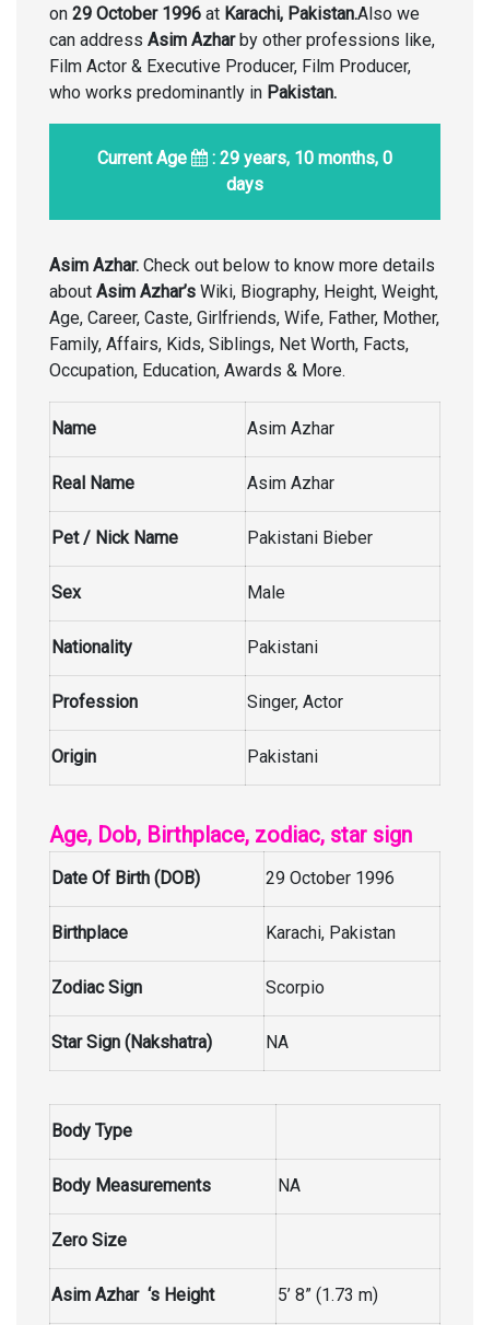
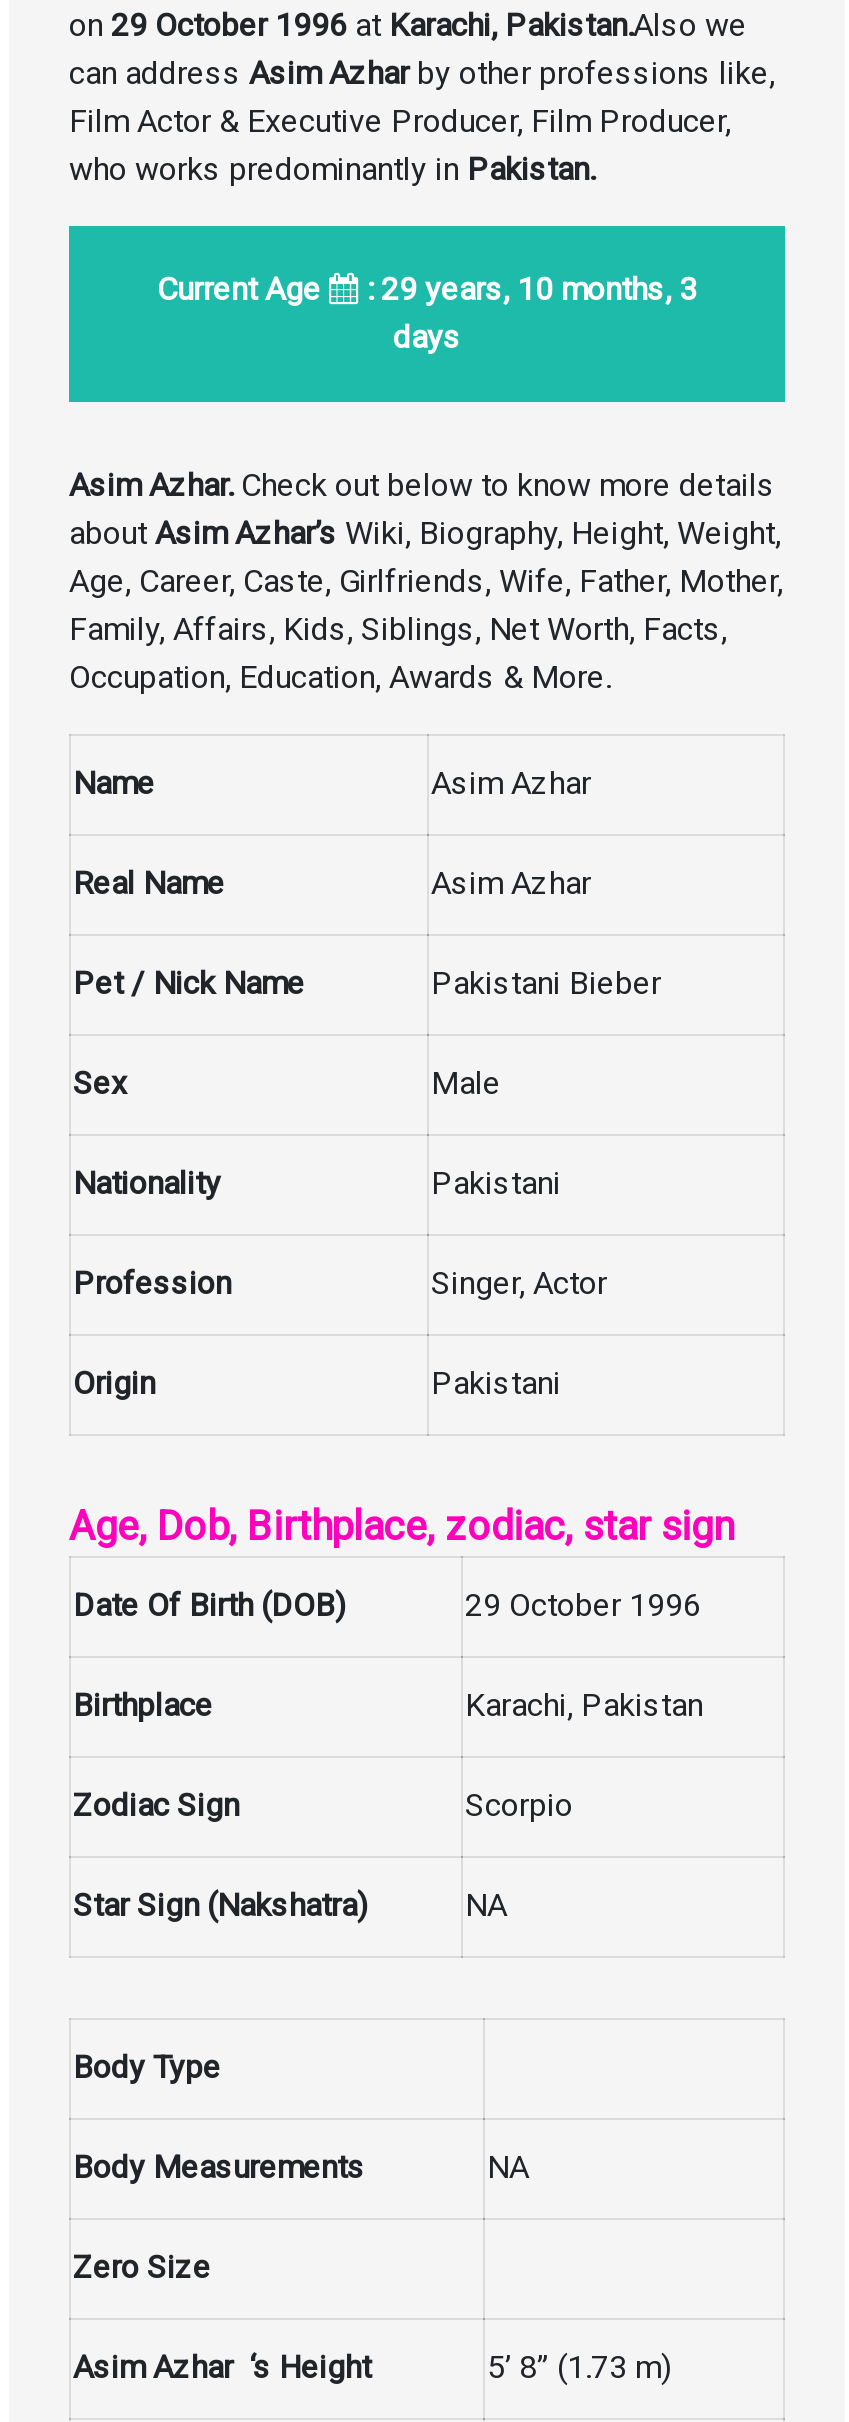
- Current Age : 29 years, 10 months, 0
+ Current Age : 29 years, 10 months, 3
